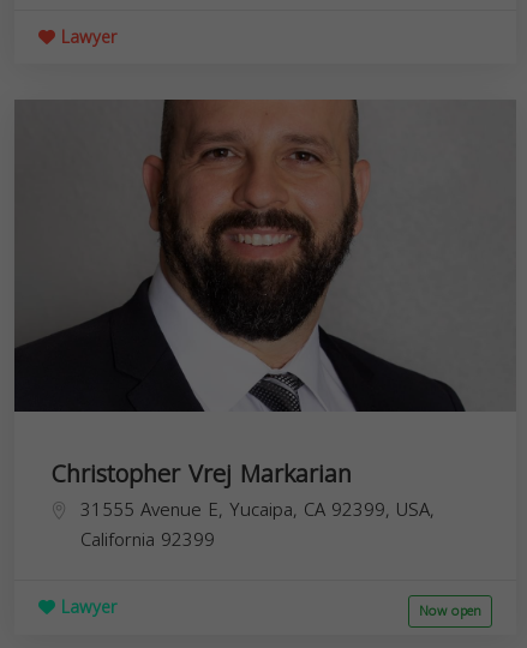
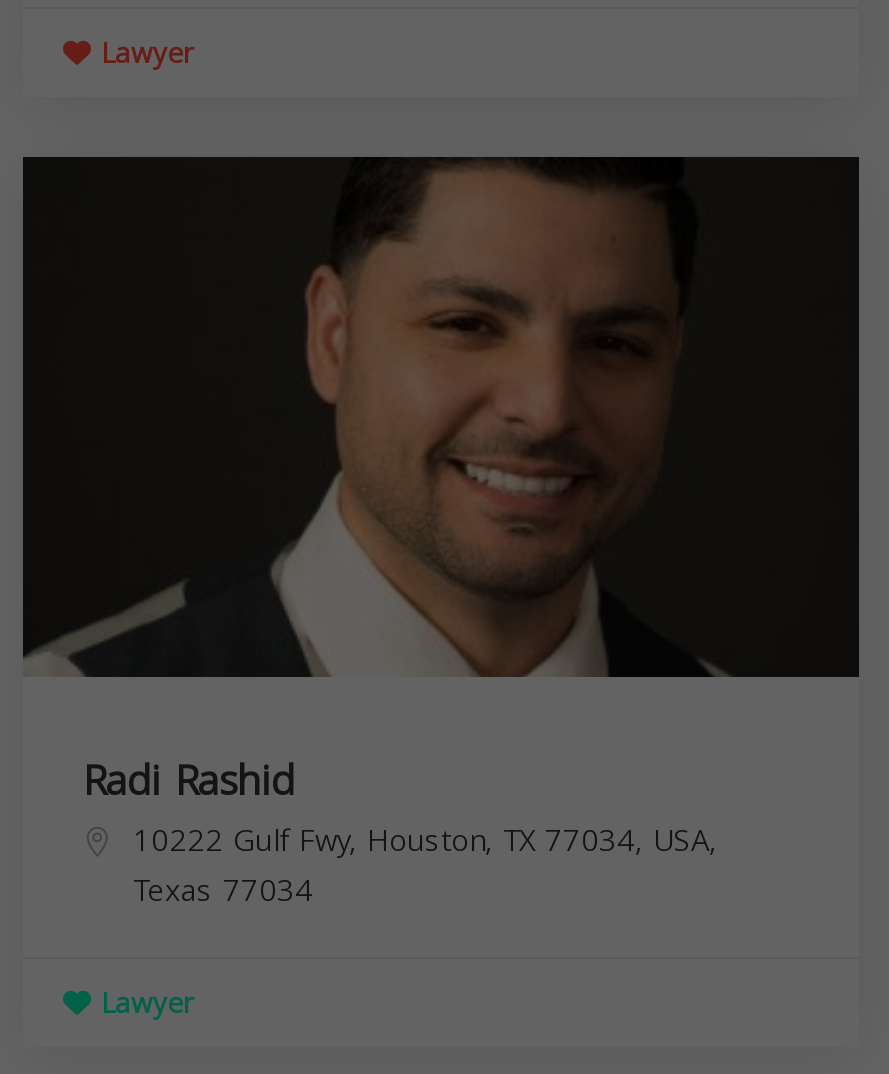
- [image]
- Christopher Vrej Markarian
- 31555 Avenue E, Yucaipa, CA 92399, USA,
- California 92399
+ [image]
+ Radi Rashid
+ 10222 Gulf Fwy, Houston, TX 77034, USA,
+ Texas 77034

- Now open
